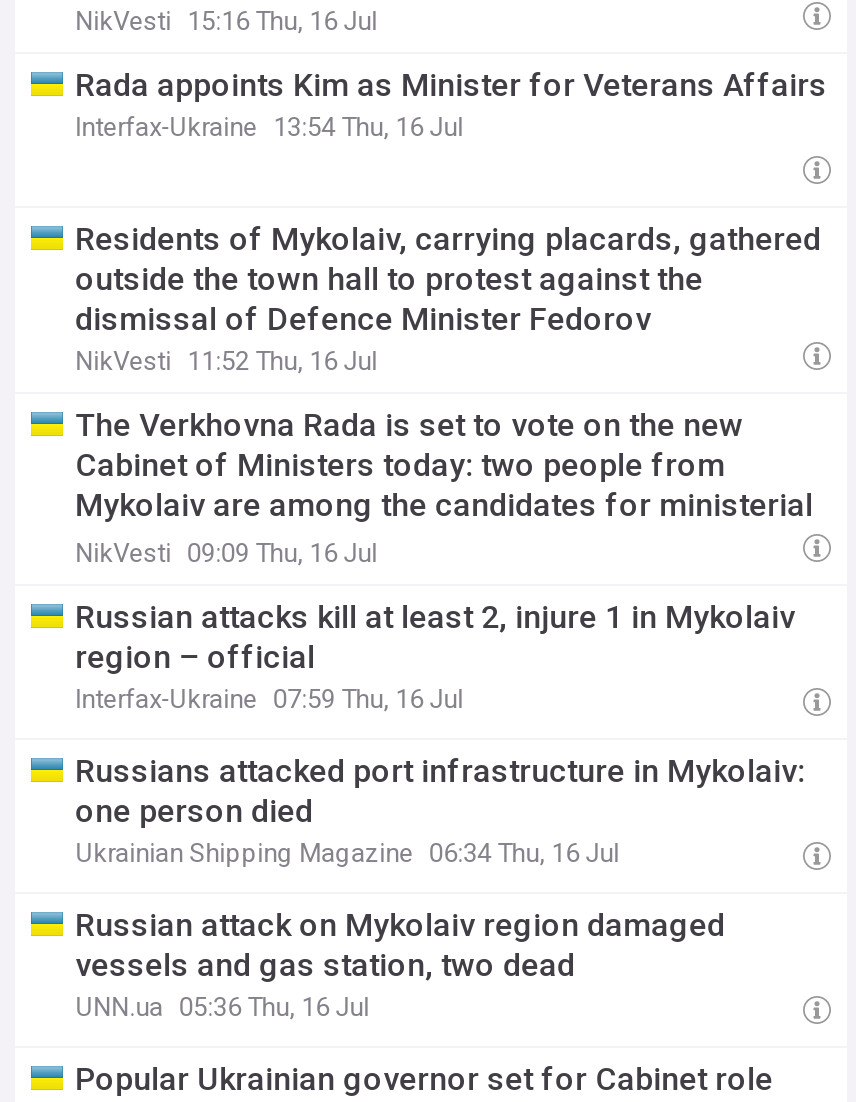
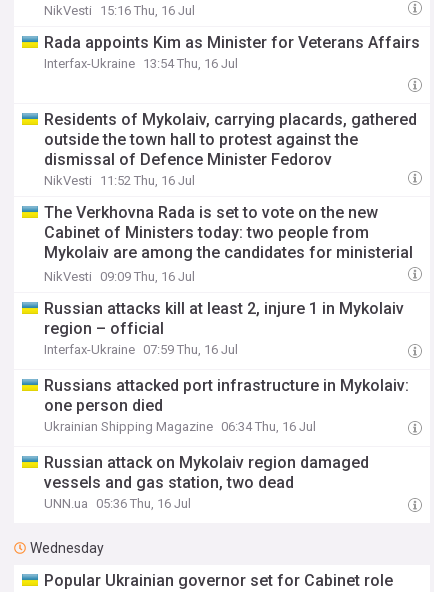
+ Wednesday
